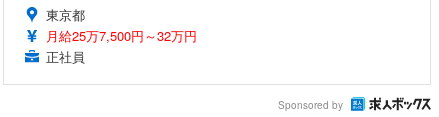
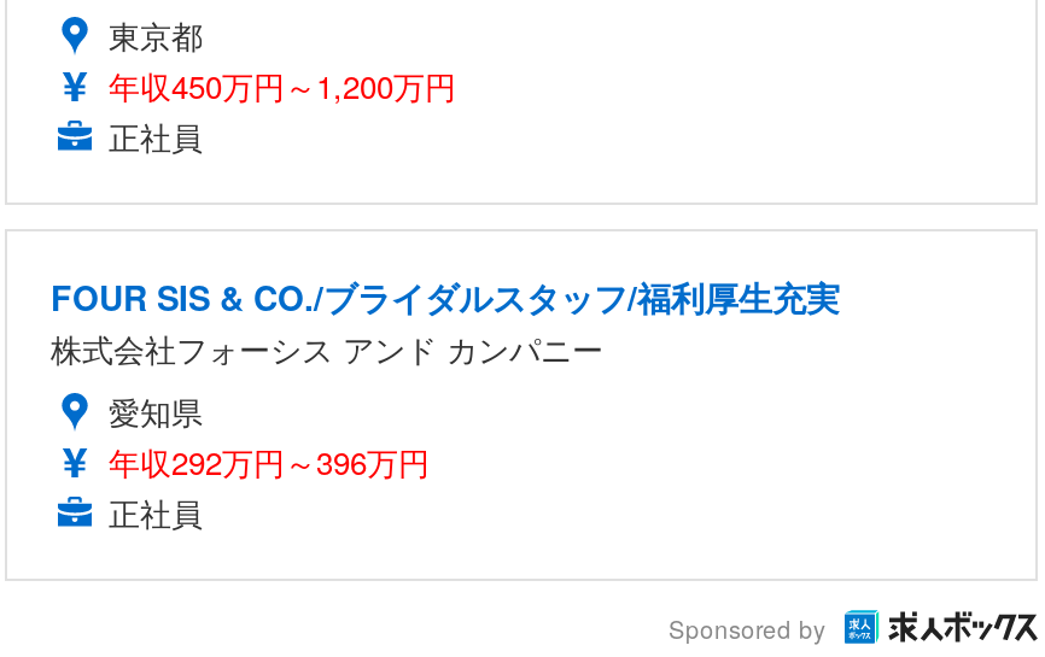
- 月給25万7,500円～32万円
+ 年収450万円～1,200万円
+ 正社員
+ FOUR SIS & CO./ブライダルスタッフ/福利厚生充実
+ 株式会社フォーシス アンド カンパニー
+ 愛知県
+ 年収292万円～396万円
